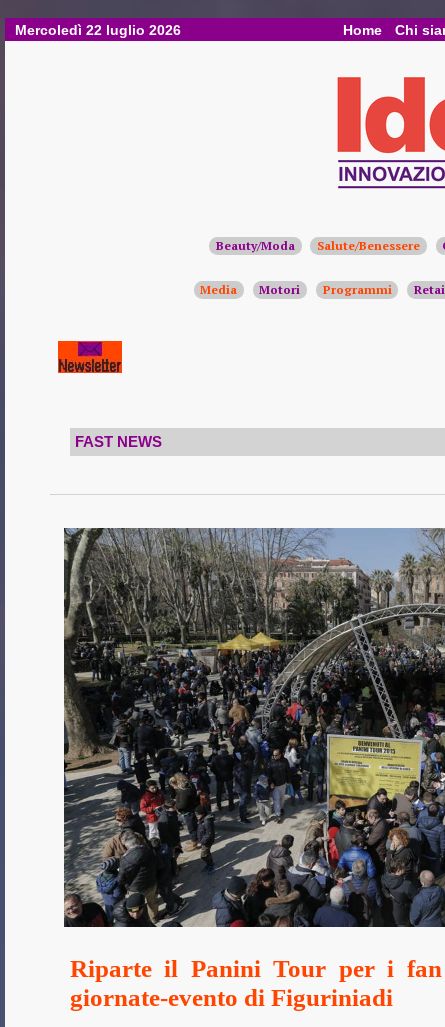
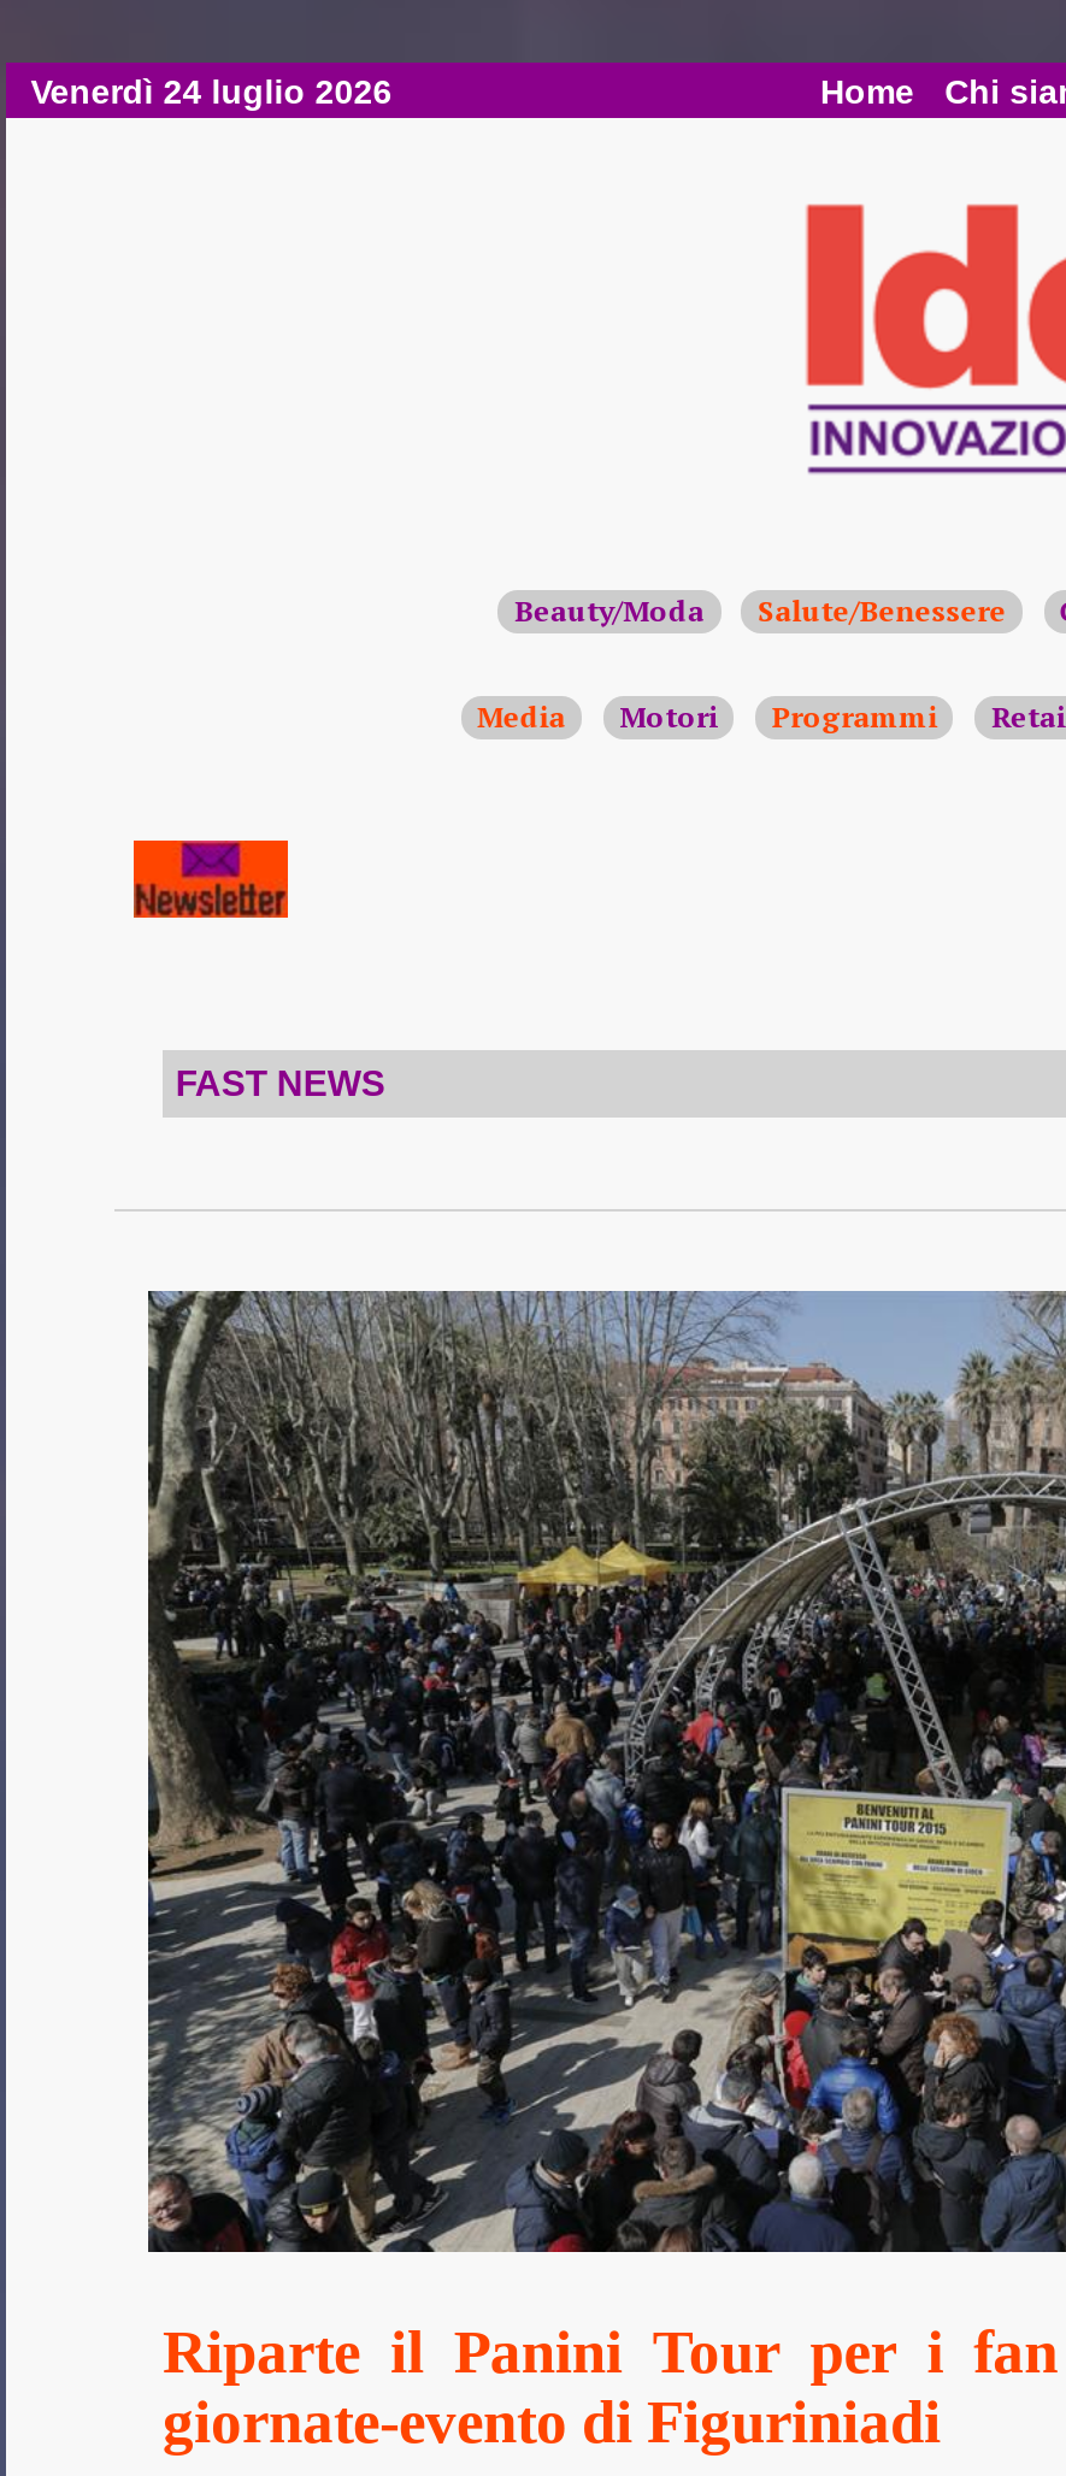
- Mercoledì 22 luglio 2026
+ Venerdì 24 luglio 2026
